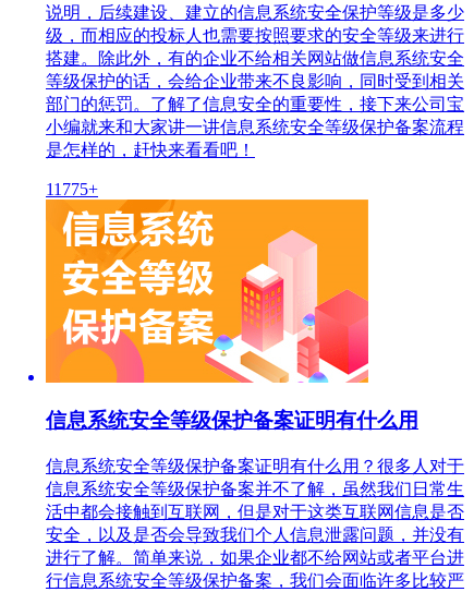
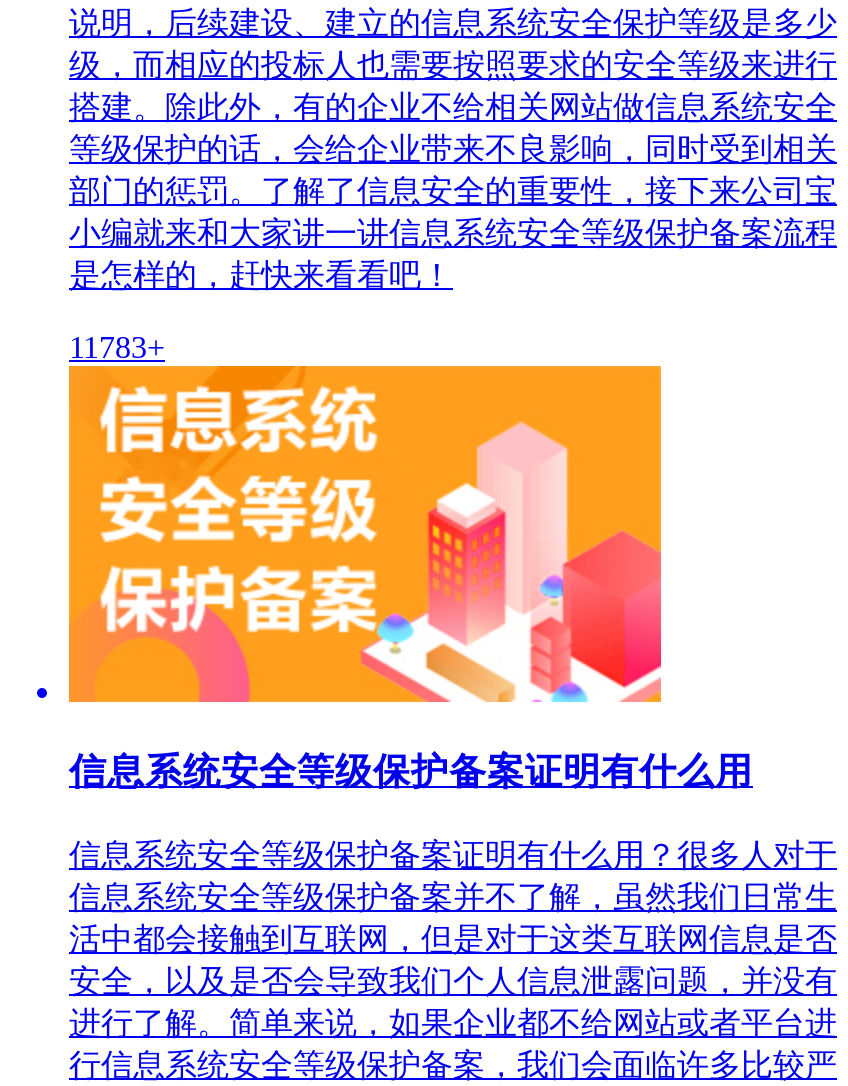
- 11775+
+ 11783+
